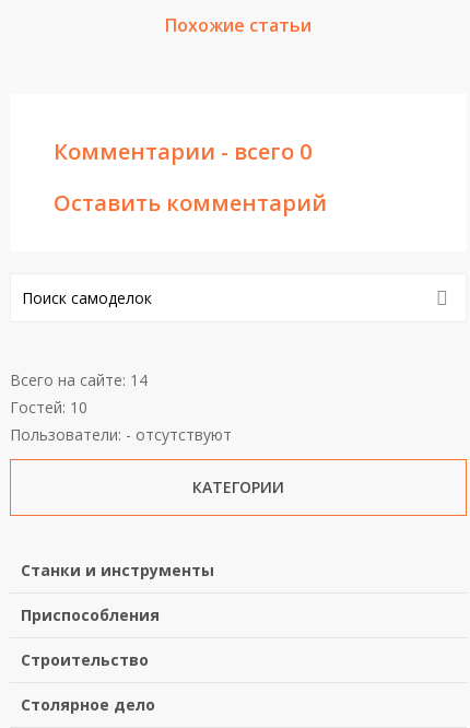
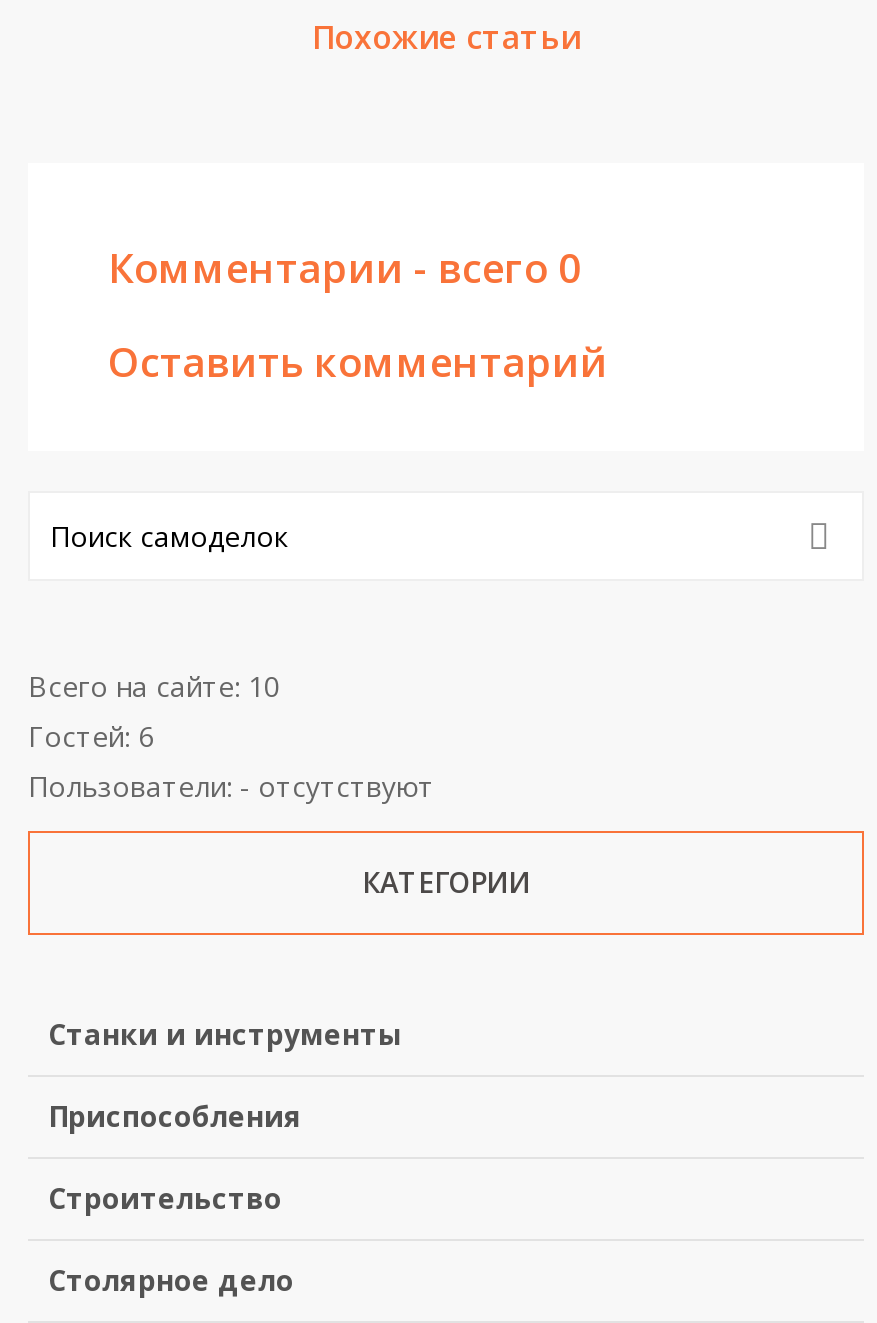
- Всего на сайте: 14
+ Всего на сайте: 10

- Гостей: 10
+ Гостей: 6
